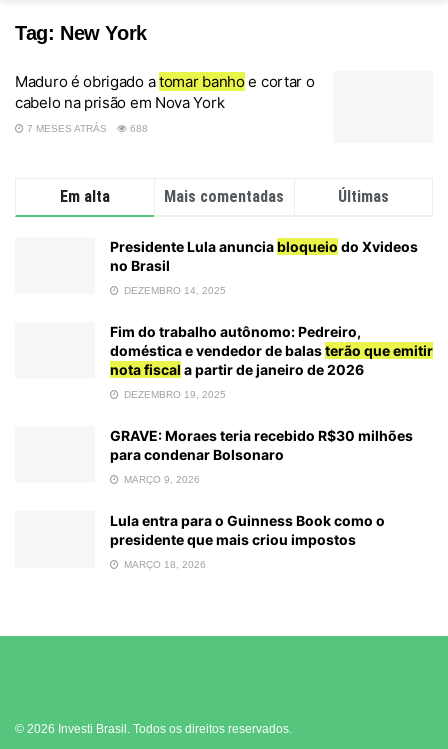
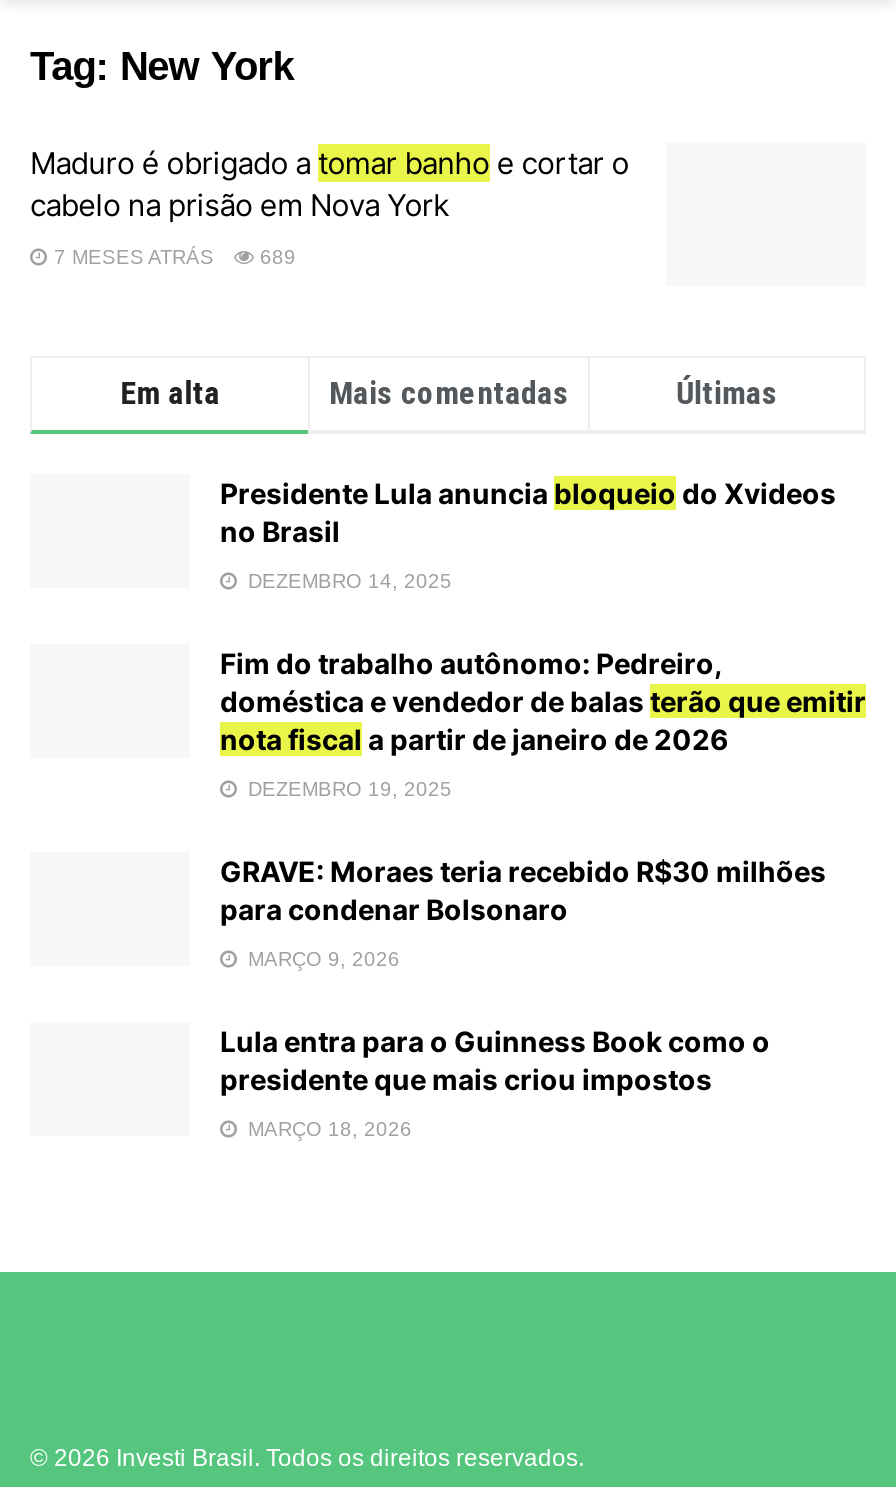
- 7 MESES ATRÁS 688
+ 7 MESES ATRÁS 689
